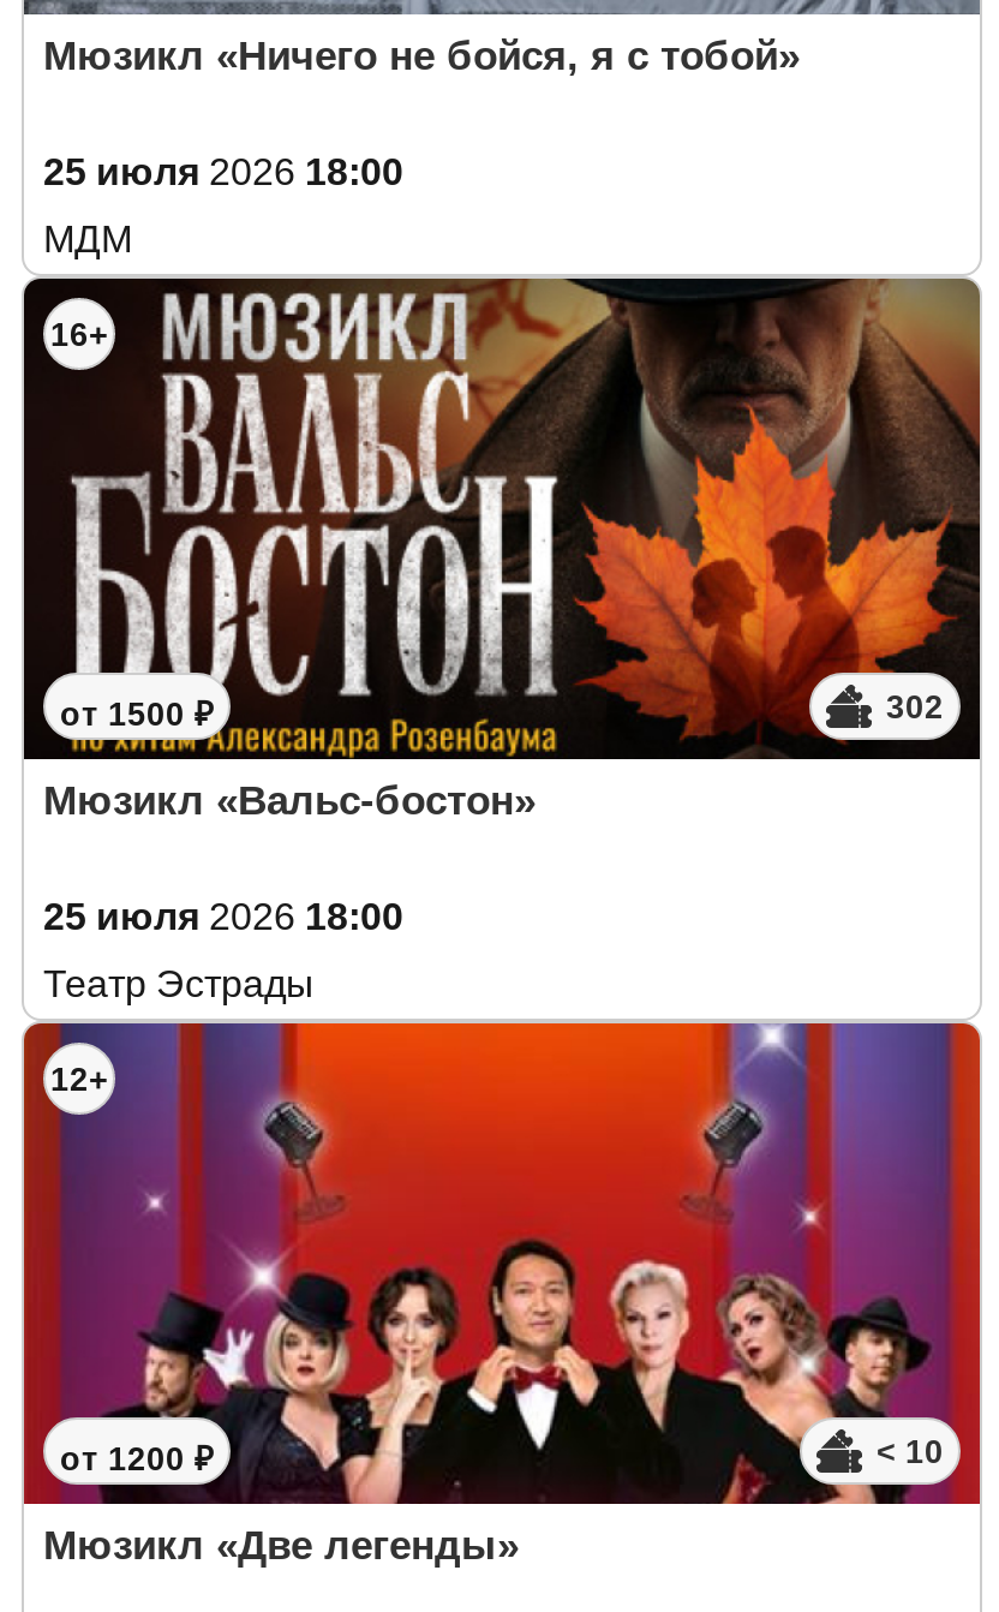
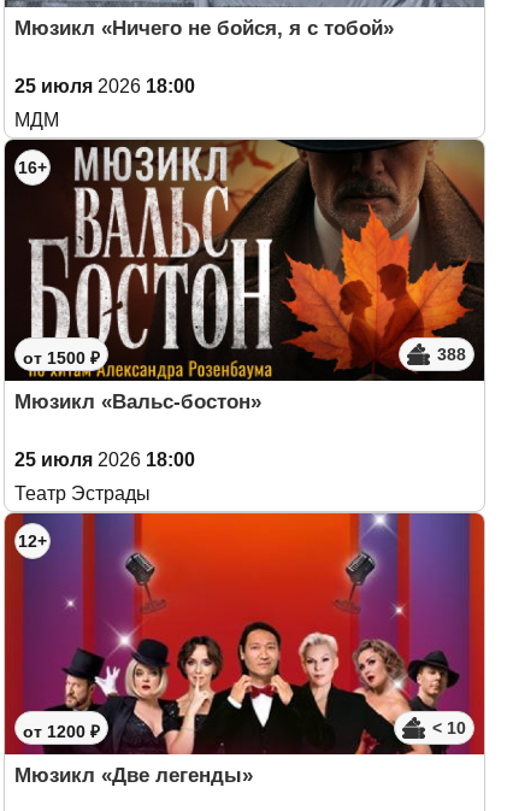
- 302
+ 388
